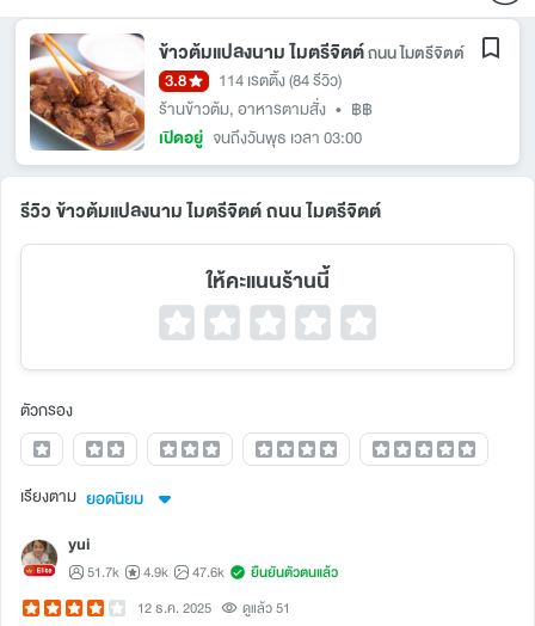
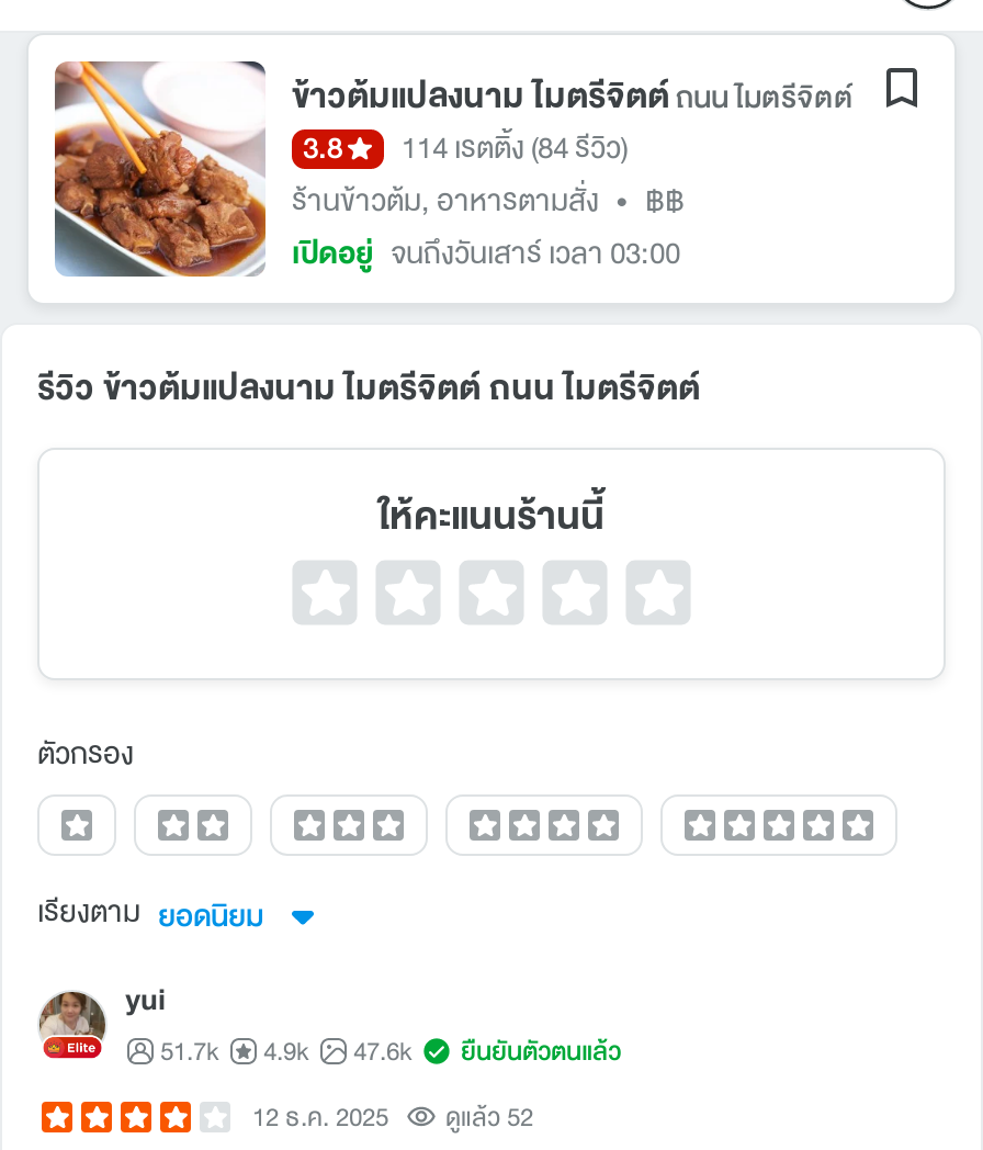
- เปิดอยู่ จนถึงวันพุธ เวลา 03:00
+ เปิดอยู่ จนถึงวันเสาร์ เวลา 03:00

- 12 ธ.ค. 2025 ดูแล้ว 51
+ 12 ธ.ค. 2025 ดูแล้ว 52
